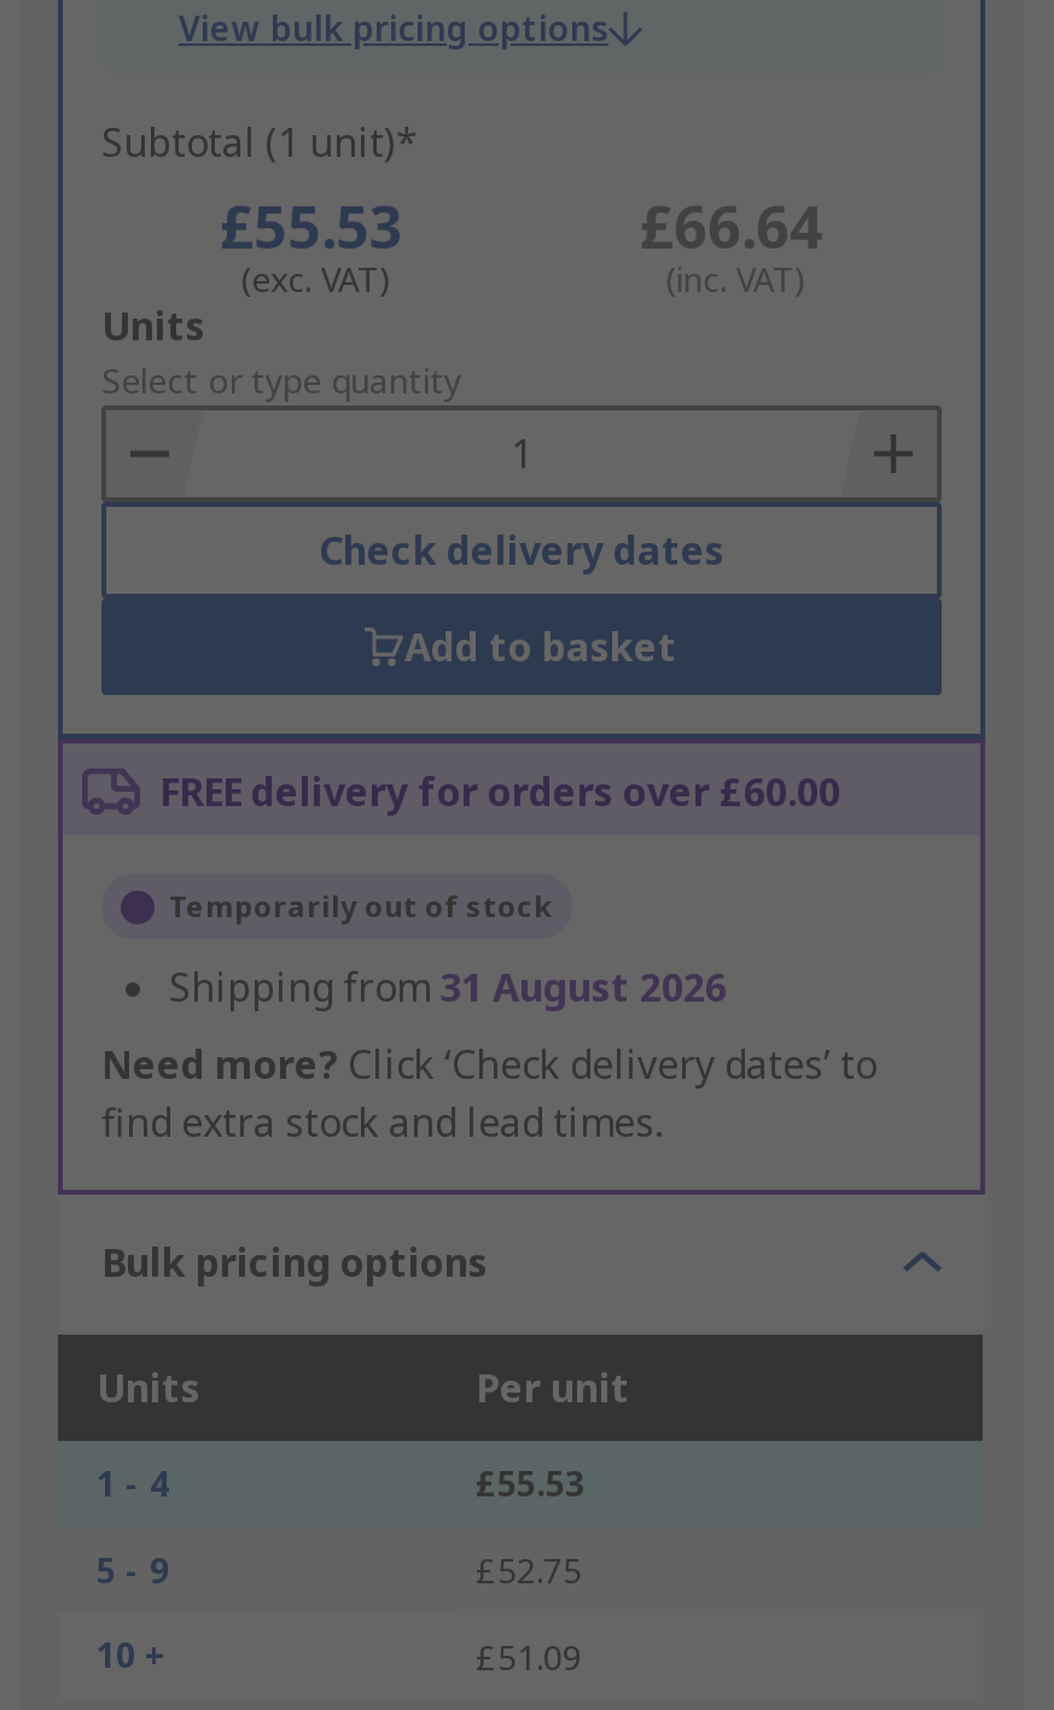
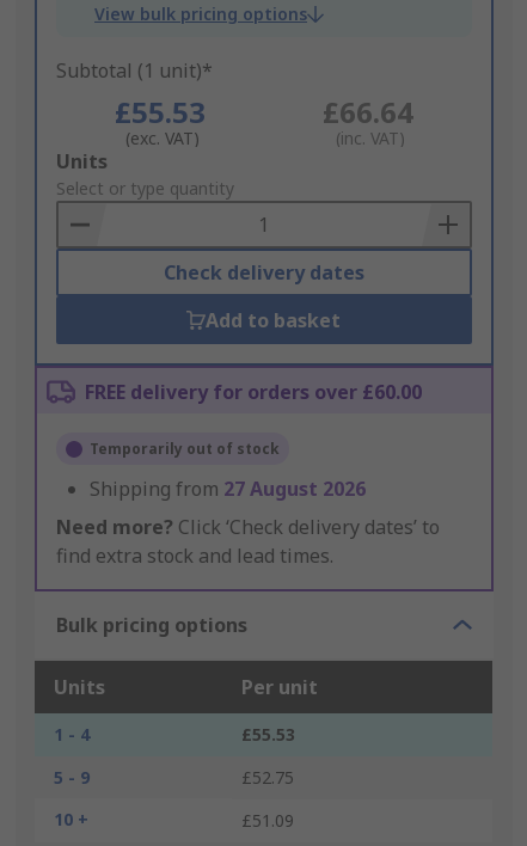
- Shipping from 31 August 2026
+ Shipping from 27 August 2026
